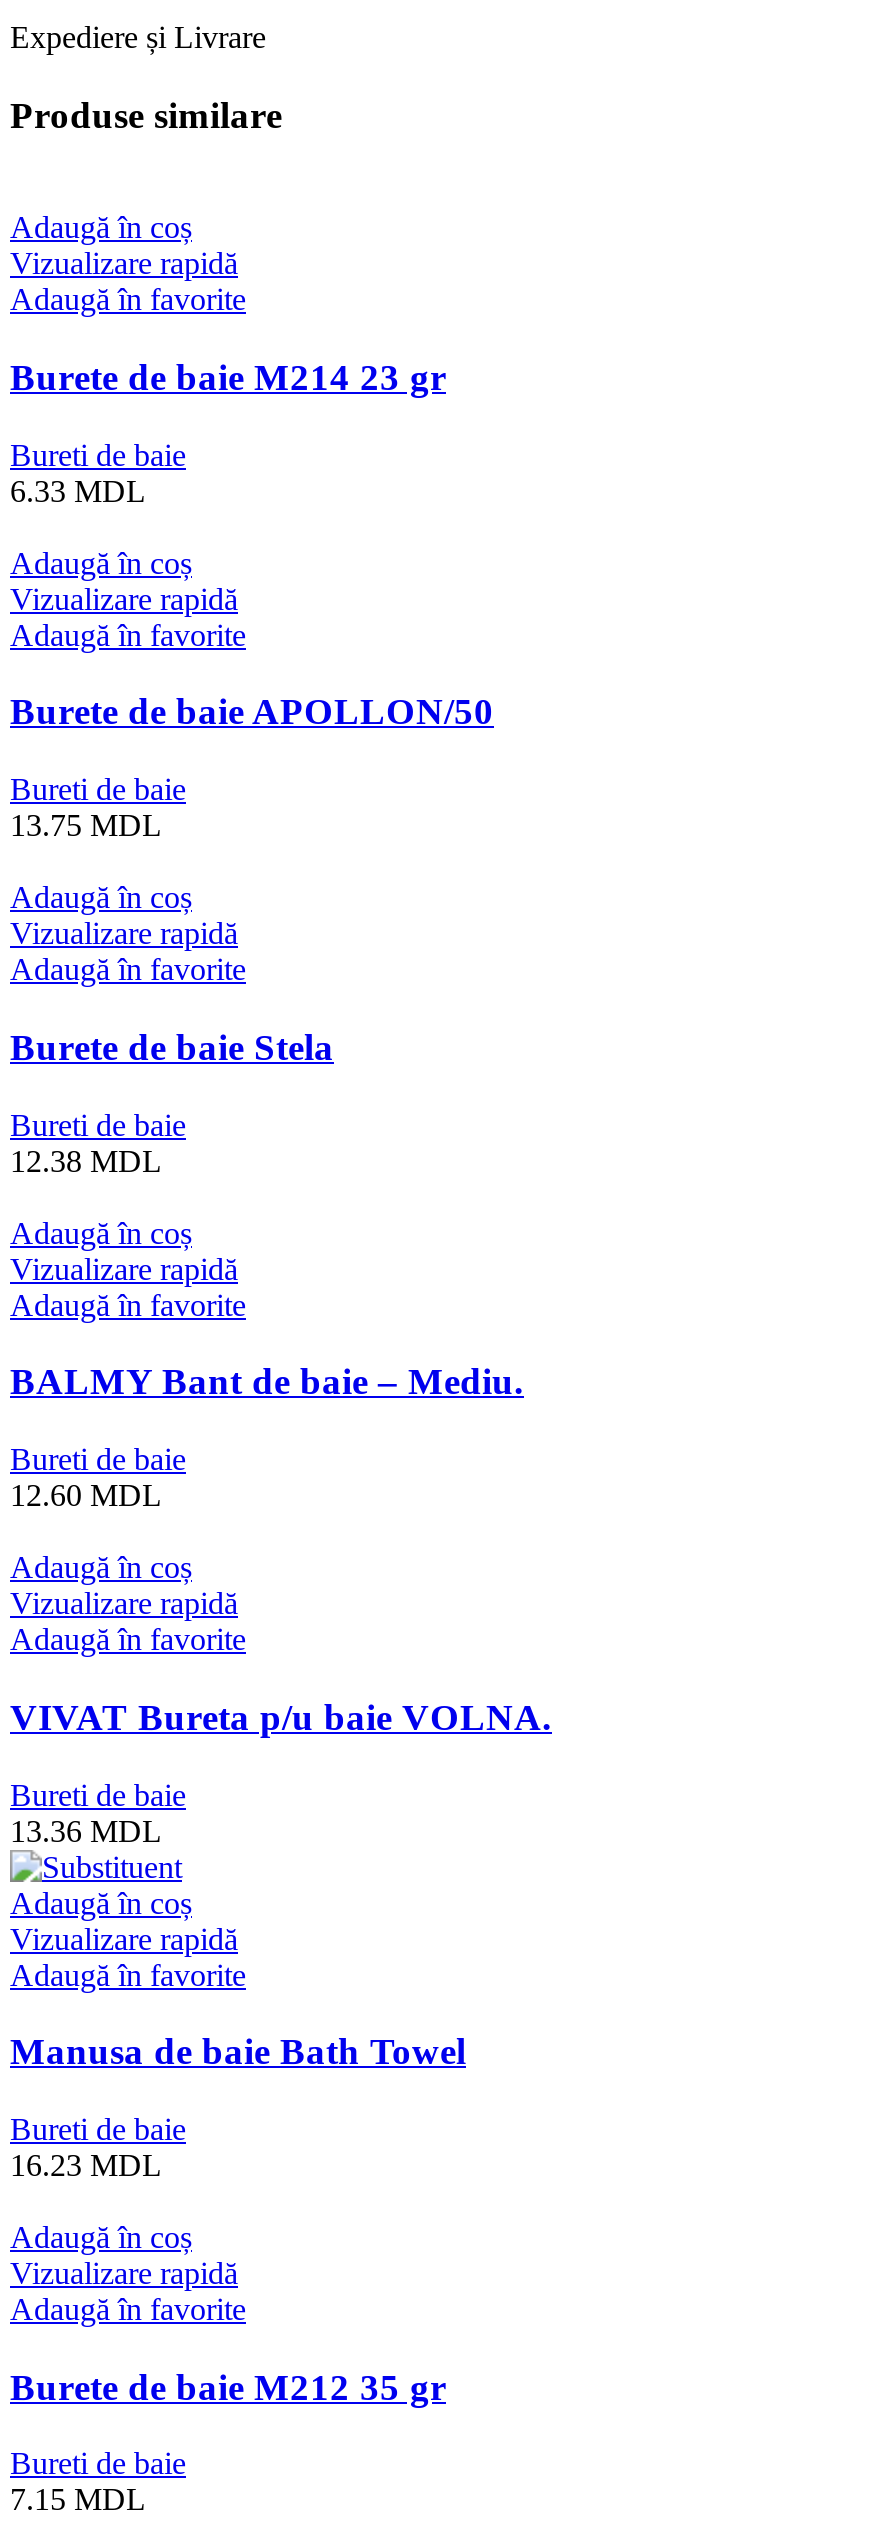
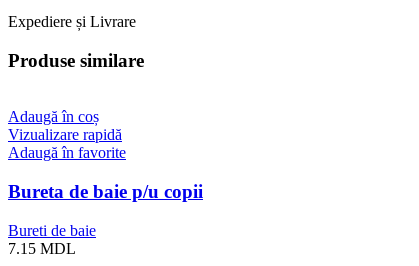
- Burete de baie M214 23 gr
- Bureti de baie
- 6.33 MDL
- Adaugă în coș
- Vizualizare rapidă
- Adaugă în favorite
- Burete de baie APOLLON/50
- Bureti de baie
- 13.75 MDL
- Adaugă în coș
- Vizualizare rapidă
- Adaugă în favorite
- Burete de baie Stela
- Bureti de baie
- 12.38 MDL
- Adaugă în coș
- Vizualizare rapidă
- Adaugă în favorite
- BALMY Bant de baie – Mediu.
- Bureti de baie
- 12.60 MDL
- Adaugă în coș
- Vizualizare rapidă
- Adaugă în favorite
- VIVAT Bureta p/u baie VOLNA.
- Bureti de baie
- 13.36 MDL
- Adaugă în coș
- Vizualizare rapidă
- Adaugă în favorite
- Manusa de baie Bath Towel
- Bureti de baie
- 16.23 MDL
- Adaugă în coș
- Vizualizare rapidă
- Adaugă în favorite
- Burete de baie M212 35 gr
+ Bureta de baie p/u copii
